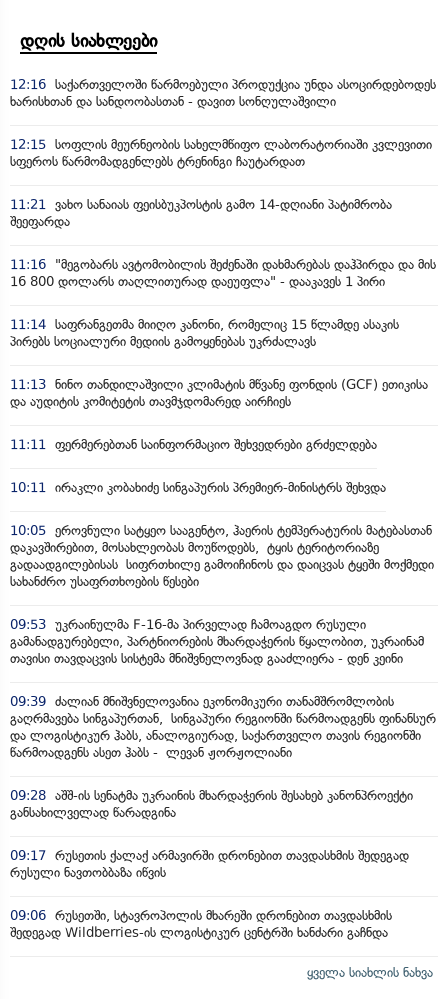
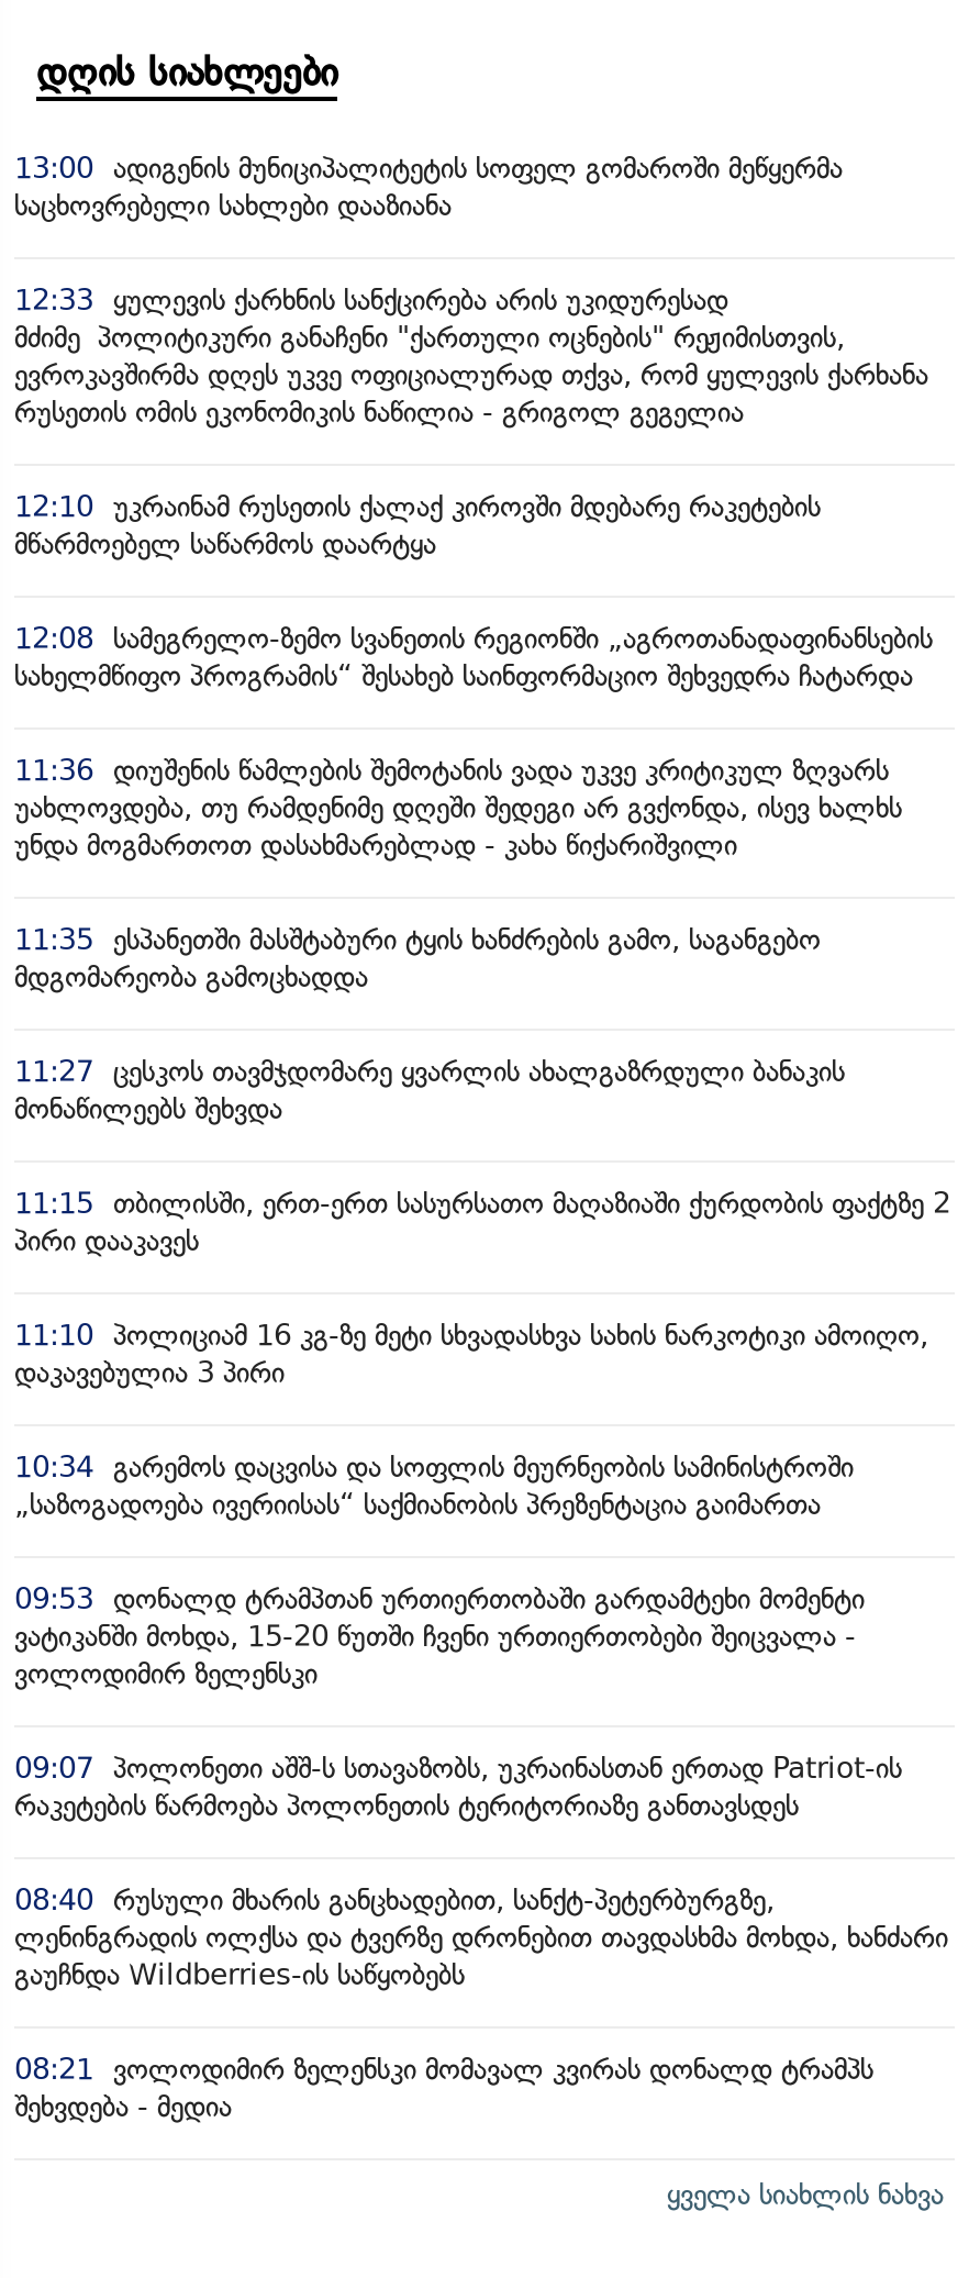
- 12:16 საქართველოში წარმოებული პროდუქცია უნდა ასოცირდებოდეს
- ხარისხთან და სანდოობასთან - დავით სონღულაშვილი
+ 13:00 ადიგენის მუნიციპალიტეტის სოფელ გომაროში მეწყერმა
+ საცხოვრებელი სახლები დააზიანა

- 12:15 სოფლის მეურნეობის სახელმწიფო ლაბორატორიაში კვლევითი
- სფეროს წარმომადგენლებს ტრენინგი ჩაუტარდათ
+ 12:33 ყულევის ქარხნის სანქცირება არის უკიდურესად
+ მძიმე პოლიტიკური განაჩენი "ქართული ოცნების" რეჟიმისთვის,
+ ევროკავშირმა დღეს უკვე ოფიციალურად თქვა, რომ ყულევის ქარხანა
+ რუსეთის ომის ეკონომიკის ნაწილია - გრიგოლ გეგელია

- 11:21 ვახო სანაიას ფეისბუკპოსტის გამო 14-დღიანი პატიმრობა
- შეეფარდა
+ 12:10 უკრაინამ რუსეთის ქალაქ კიროვში მდებარე რაკეტების
+ მწარმოებელ საწარმოს დაარტყა

- 11:16 "მეგობარს ავტომობილის შეძენაში დახმარებას დაჰპირდა და მის
- 16 800 დოლარს თაღლითურად დაეუფლა" - დააკავეს 1 პირი
+ 12:08 სამეგრელო-ზემო სვანეთის რეგიონში „აგროთანადაფინანსების
+ სახელმწიფო პროგრამის“ შესახებ საინფორმაციო შეხვედრა ჩატარდა

- 11:14 საფრანგეთმა მიიღო კანონი, რომელიც 15 წლამდე ასაკის
- პირებს სოციალური მედიის გამოყენებას უკრძალავს
+ 11:36 დიუშენის წამლების შემოტანის ვადა უკვე კრიტიკულ ზღვარს
+ უახლოვდება, თუ რამდენიმე დღეში შედეგი არ გვქონდა, ისევ ხალხს
+ უნდა მოგმართოთ დასახმარებლად - კახა წიქარიშვილი

- 11:13 ნინო თანდილაშვილი კლიმატის მწვანე ფონდის (GCF) ეთიკისა
- და აუდიტის კომიტეტის თავმჯდომარედ აირჩიეს
+ 11:35 ესპანეთში მასშტაბური ტყის ხანძრების გამო, საგანგებო
+ მდგომარეობა გამოცხადდა

- 11:11 ფერმერებთან საინფორმაციო შეხვედრები გრძელდება
+ 11:27 ცესკოს თავმჯდომარე ყვარლის ახალგაზრდული ბანაკის
+ მონაწილეებს შეხვდა

- 10:11 ირაკლი კობახიძე სინგაპურის პრემიერ-მინისტრს შეხვდა
+ 11:15 თბილისში, ერთ-ერთ სასურსათო მაღაზიაში ქურდობის ფაქტზე 2
+ პირი დააკავეს

- 10:05 ეროვნული სატყეო სააგენტო, ჰაერის ტემპერატურის მატებასთან
- დაკავშირებით, მოსახლეობას მოუწოდებს, ტყის ტერიტორიაზე
- გადაადგილებისას სიფრთხილე გამოიჩინოს და დაიცვას ტყეში მოქმედი
- სახანძრო უსაფრთხოების წესები
+ 11:10 პოლიციამ 16 კგ-ზე მეტი სხვადასხვა სახის ნარკოტიკი ამოიღო,
+ დაკავებულია 3 პირი

- 09:53 უკრაინულმა F-16-მა პირველად ჩამოაგდო რუსული
- გამანადგურებელი, პარტნიორების მხარდაჭერის წყალობით, უკრაინამ
- თავისი თავდაცვის სისტემა მნიშვნელოვნად გააძლიერა - დენ კეინი
+ 10:34 გარემოს დაცვისა და სოფლის მეურნეობის სამინისტროში
+ „საზოგადოება ივერიისას“ საქმიანობის პრეზენტაცია გაიმართა

- 09:39 ძალიან მნიშვნელოვანია ეკონომიკური თანამშრომლობის
- გაღრმავება სინგაპურთან, სინგაპური რეგიონში წარმოადგენს ფინანსურ
- და ლოგისტიკურ ჰაბს, ანალოგიურად, საქართველო თავის რეგიონში
- წარმოადგენს ასეთ ჰაბს - ლევან ჟორჟოლიანი
+ 09:53 დონალდ ტრამპთან ურთიერთობაში გარდამტეხი მომენტი
+ ვატიკანში მოხდა, 15-20 წუთში ჩვენი ურთიერთობები შეიცვალა -
+ ვოლოდიმირ ზელენსკი

- 09:28 აშშ-ის სენატმა უკრაინის მხარდაჭერის შესახებ კანონპროექტი
- განსახილველად წარადგინა
+ 09:07 პოლონეთი აშშ-ს სთავაზობს, უკრაინასთან ერთად Patriot-ის
+ რაკეტების წარმოება პოლონეთის ტერიტორიაზე განთავსდეს

- 09:17 რუსეთის ქალაქ არმავირში დრონებით თავდასხმის შედეგად
- რუსული ნავთობბაზა იწვის
+ 08:40 რუსული მხარის განცხადებით, სანქტ-პეტერბურგზე,
+ ლენინგრადის ოლქსა და ტვერზე დრონებით თავდასხმა მოხდა, ხანძარი
+ გაუჩნდა Wildberries-ის საწყობებს

- 09:06 რუსეთში, სტავროპოლის მხარეში დრონებით თავდასხმის
- შედეგად Wildberries-ის ლოგისტიკურ ცენტრში ხანძარი გაჩნდა
+ 08:21 ვოლოდიმირ ზელენსკი მომავალ კვირას დონალდ ტრამპს
+ შეხვდება - მედია
